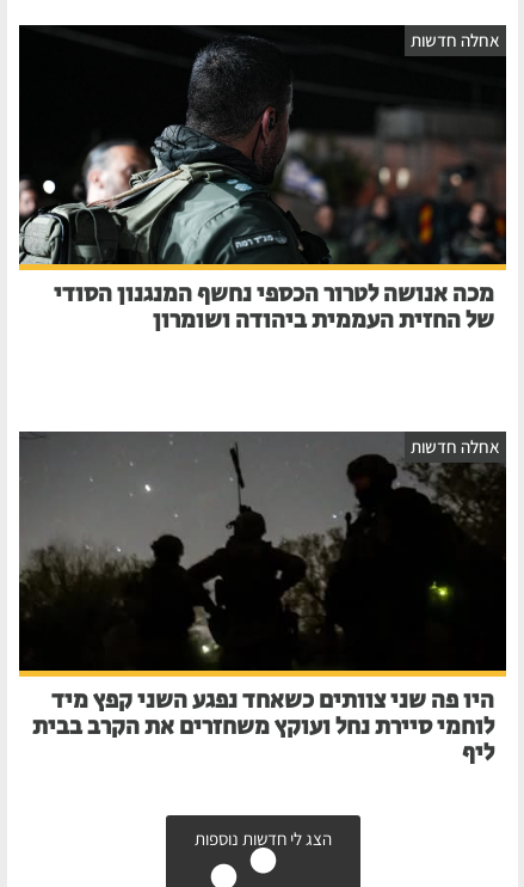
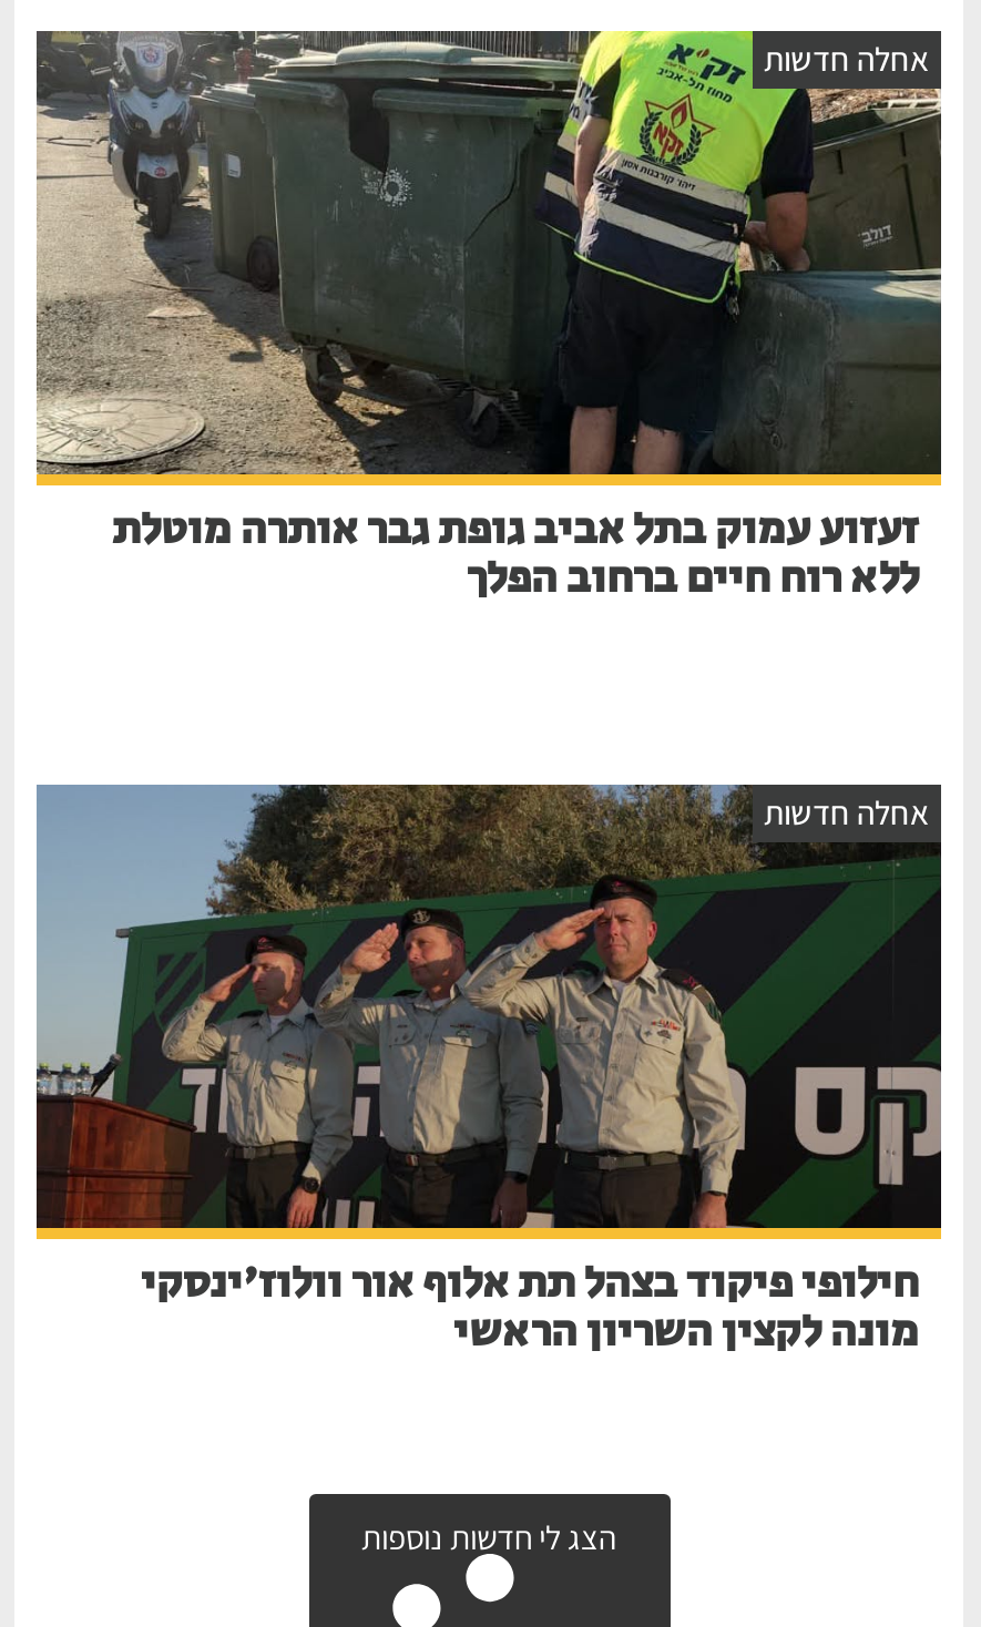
- [image]
- מכה אנושה לטרור הכספי נחשף המנגנון הסודי
- של החזית העממית ביהודה ושומרון
+ [image]
+ זעזוע עמוק בתל אביב גופת גבר אותרה מוטלת
+ ללא רוח חיים ברחוב הפלך

- [image]
- היו פה שני צוותים כשאחד נפגע השני קפץ מיד
- לוחמי סיירת נחל ועוקץ משחזרים את הקרב בבית
- ליף
+ [image]
+ חילופי פיקוד בצהל תת אלוף אור וולוז'ינסקי
+ מונה לקצין השריון הראשי
